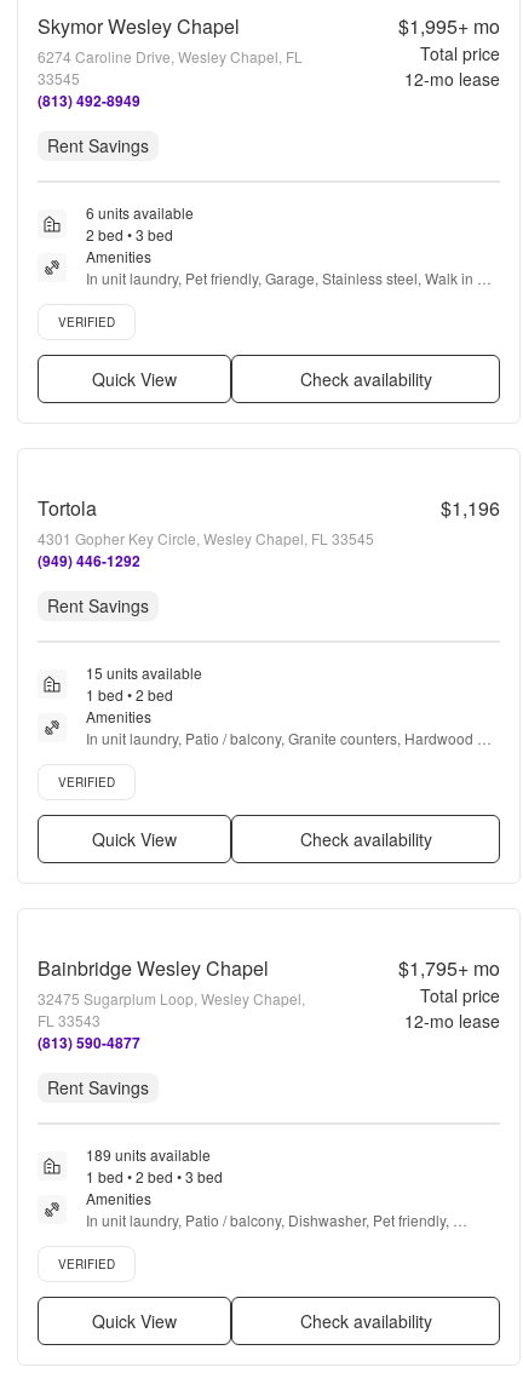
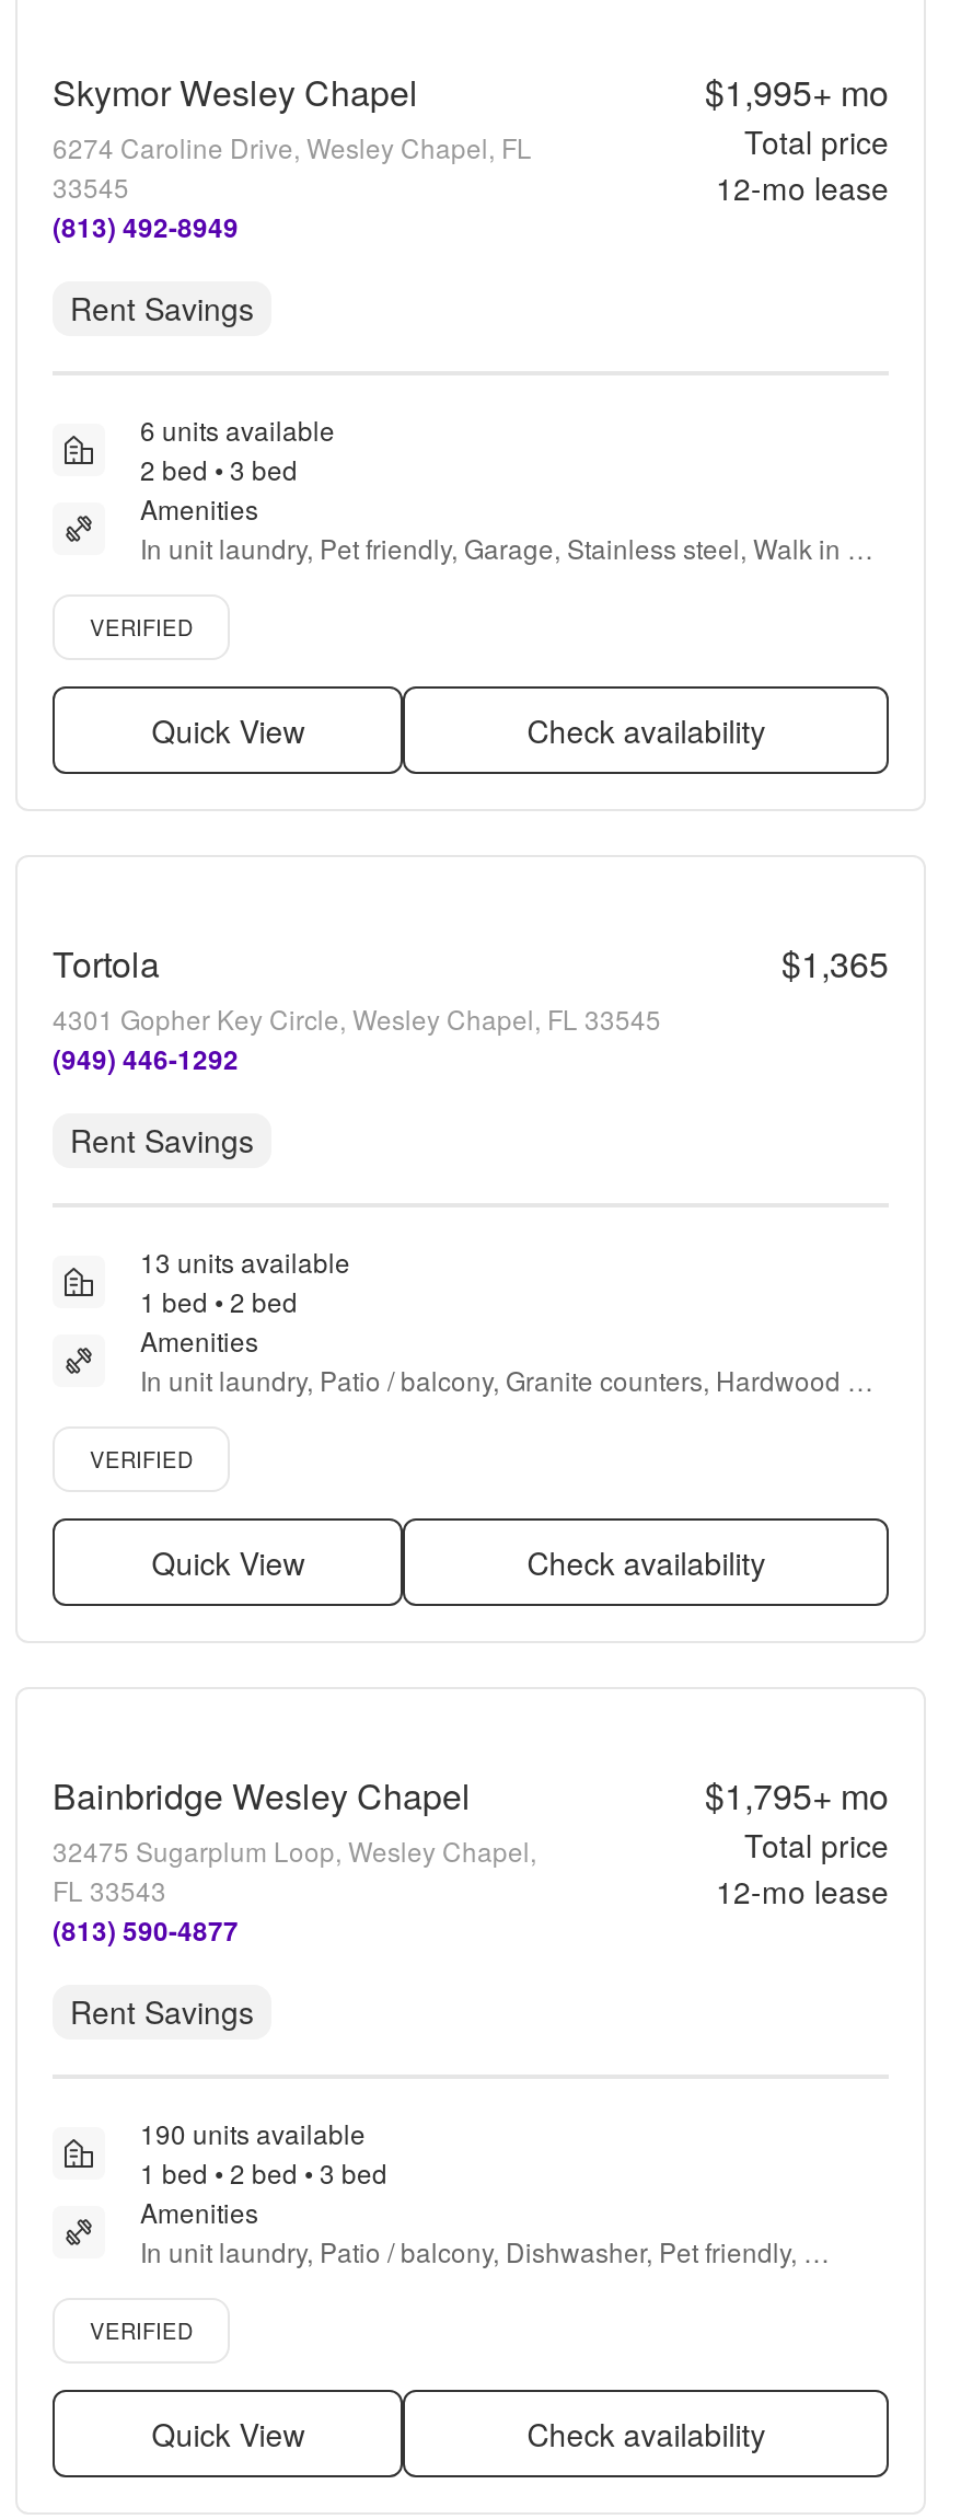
- $1,196
+ $1,365

- 15 units available
+ 13 units available

- 189 units available
+ 190 units available
